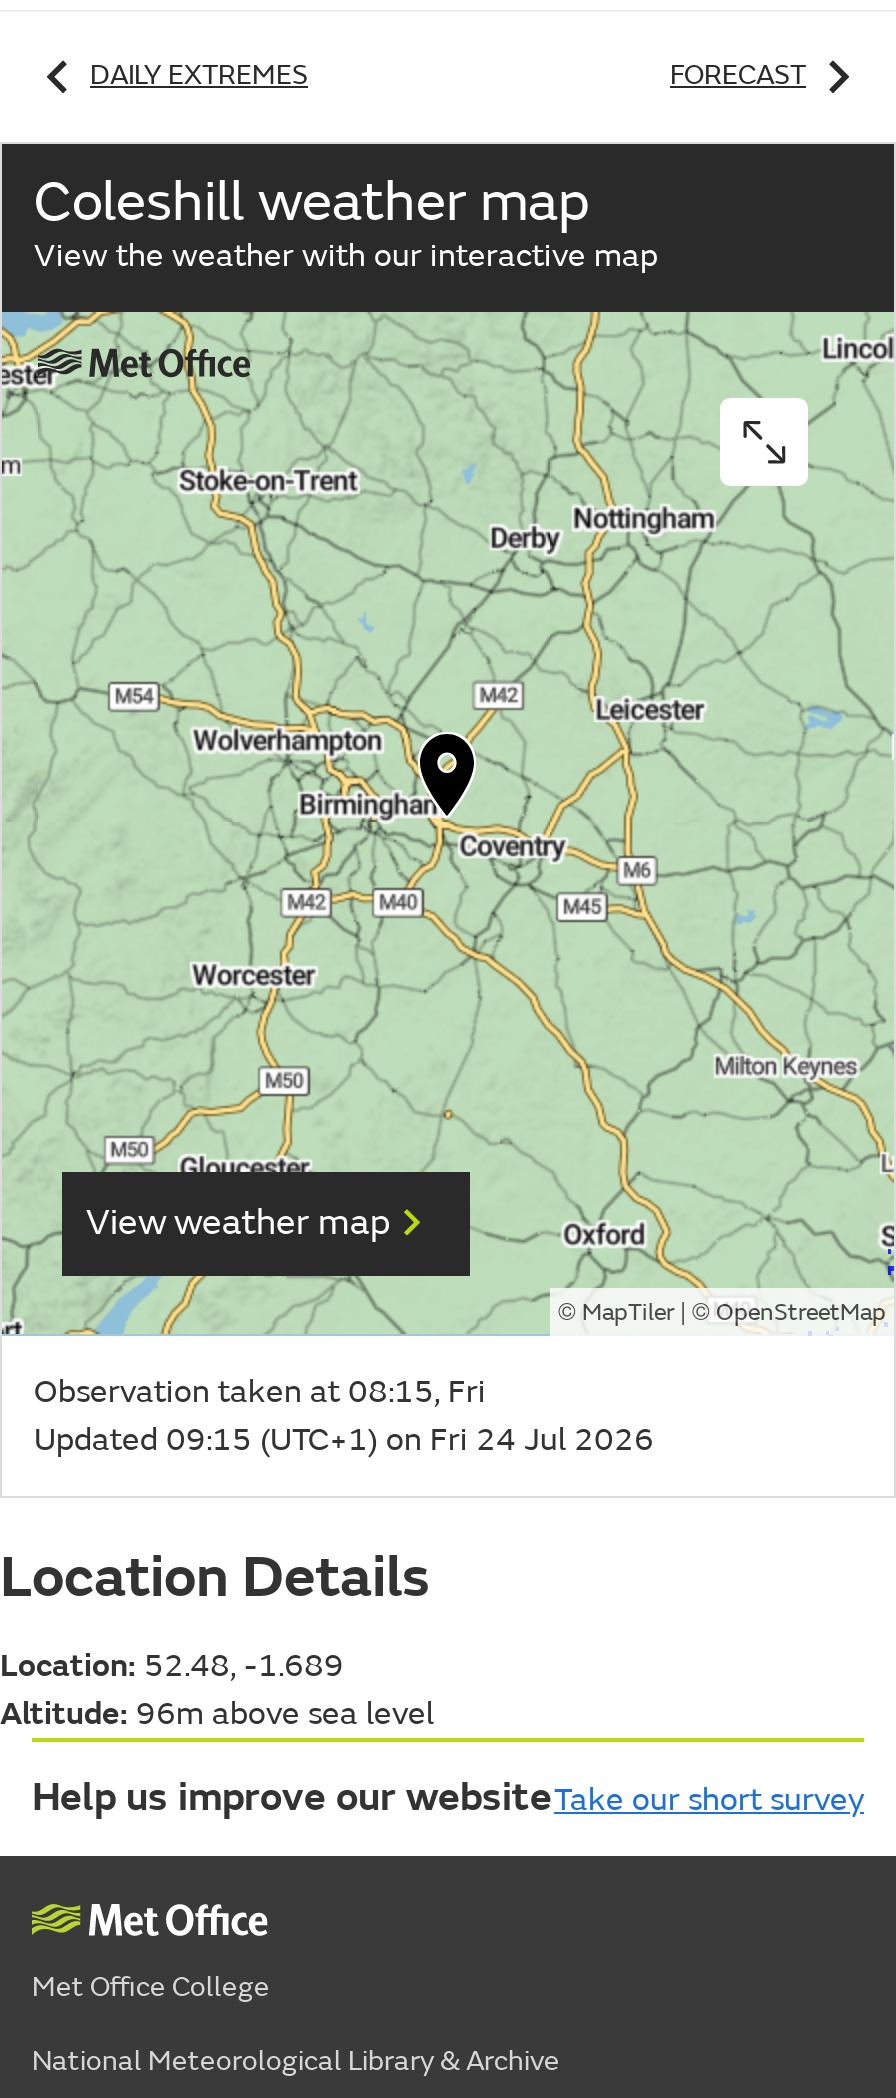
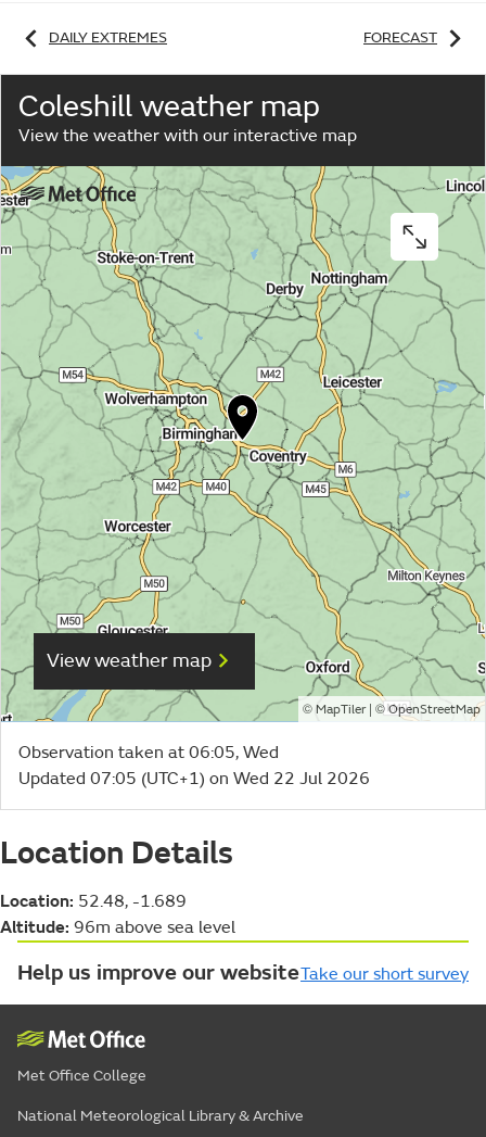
- Observation taken at 08:15, Fri
+ Observation taken at 06:05, Wed

- Updated 09:15 (UTC+1) on Fri 24 Jul 2026
+ Updated 07:05 (UTC+1) on Wed 22 Jul 2026
